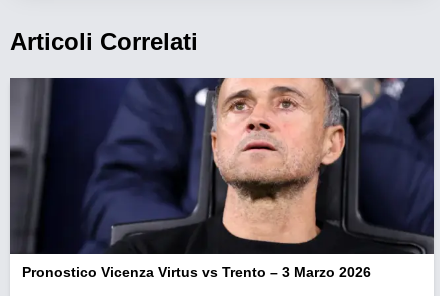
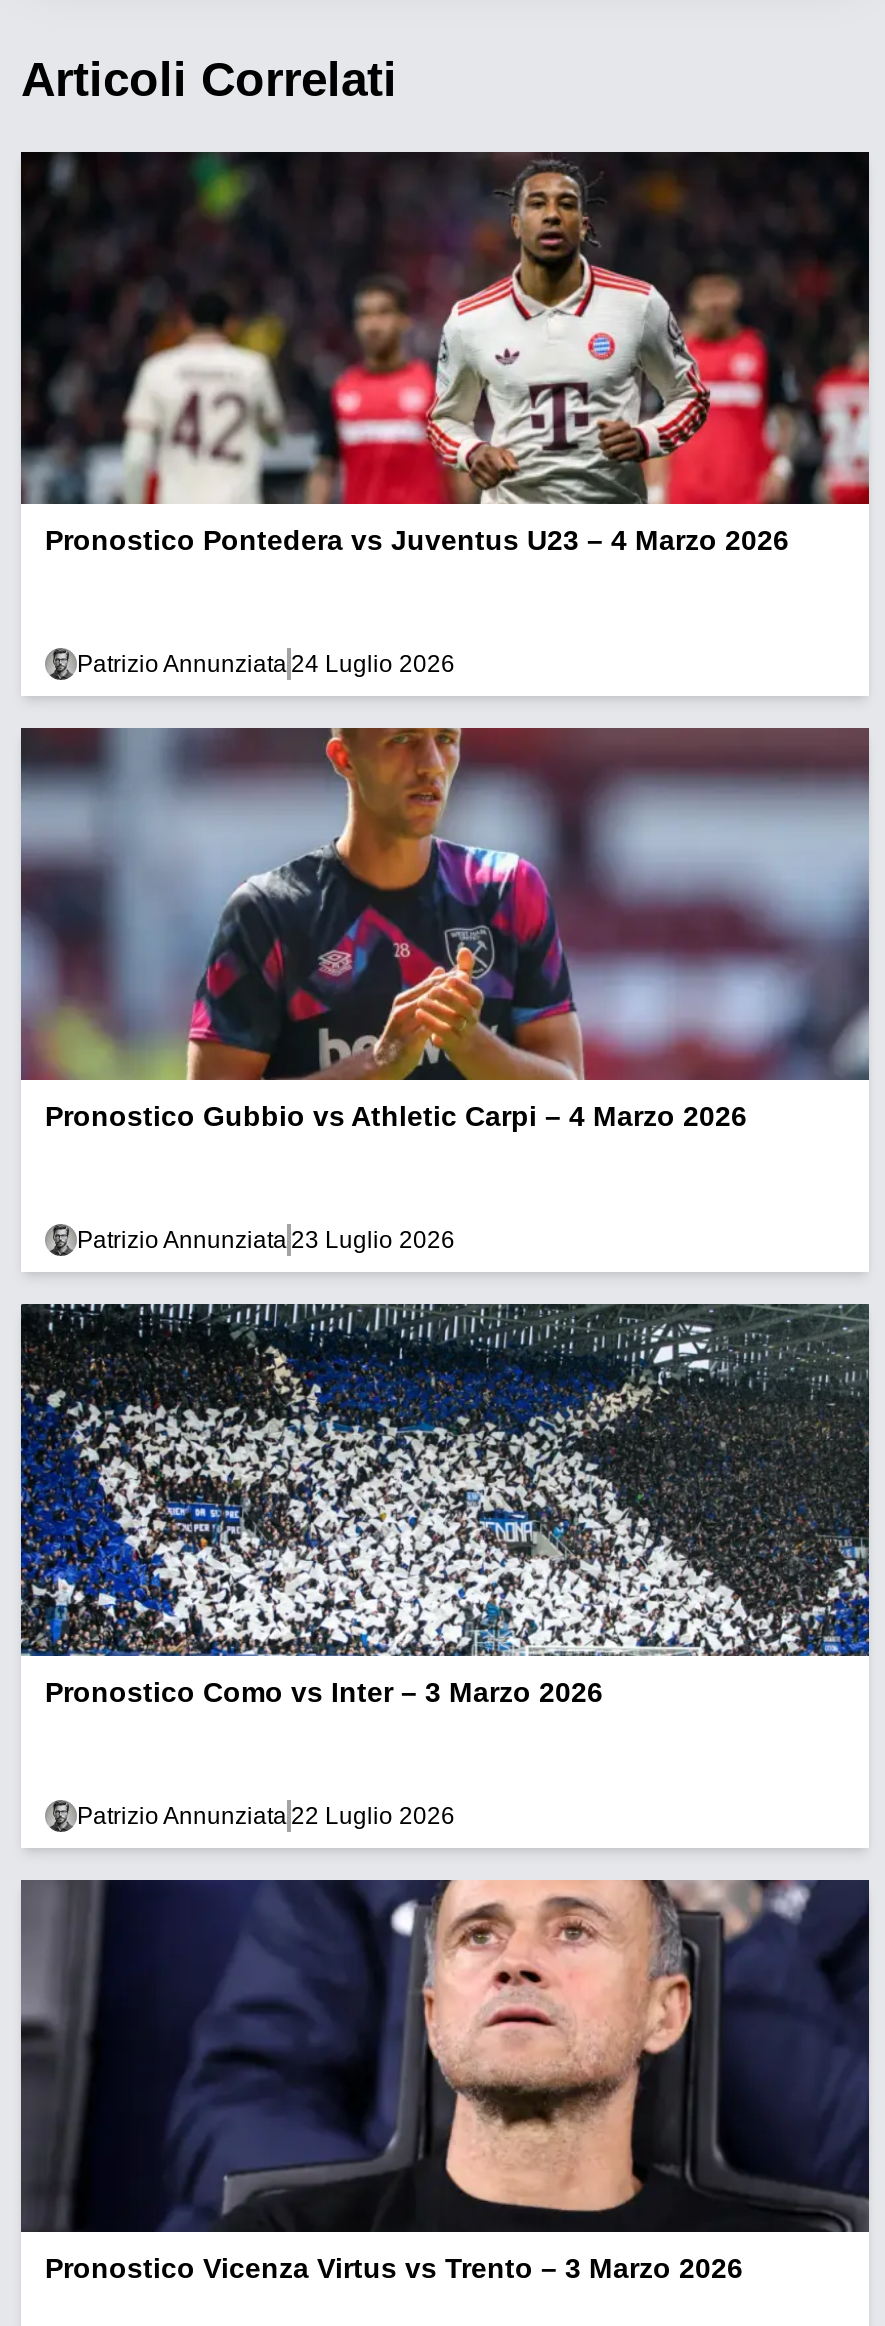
+ [image]
+ Pronostico Gubbio vs Athletic Carpi – 4 Marzo 2026

+ [image]
+ Pronostico Como vs Inter – 3 Marzo 2026

+ [image]
+ Pronostico Pontedera vs Juventus U23 – 4 Marzo 2026

+ Patrizio Annunziata 24 Luglio 2026

+ Patrizio Annunziata 23 Luglio 2026

+ Patrizio Annunziata 22 Luglio 2026
